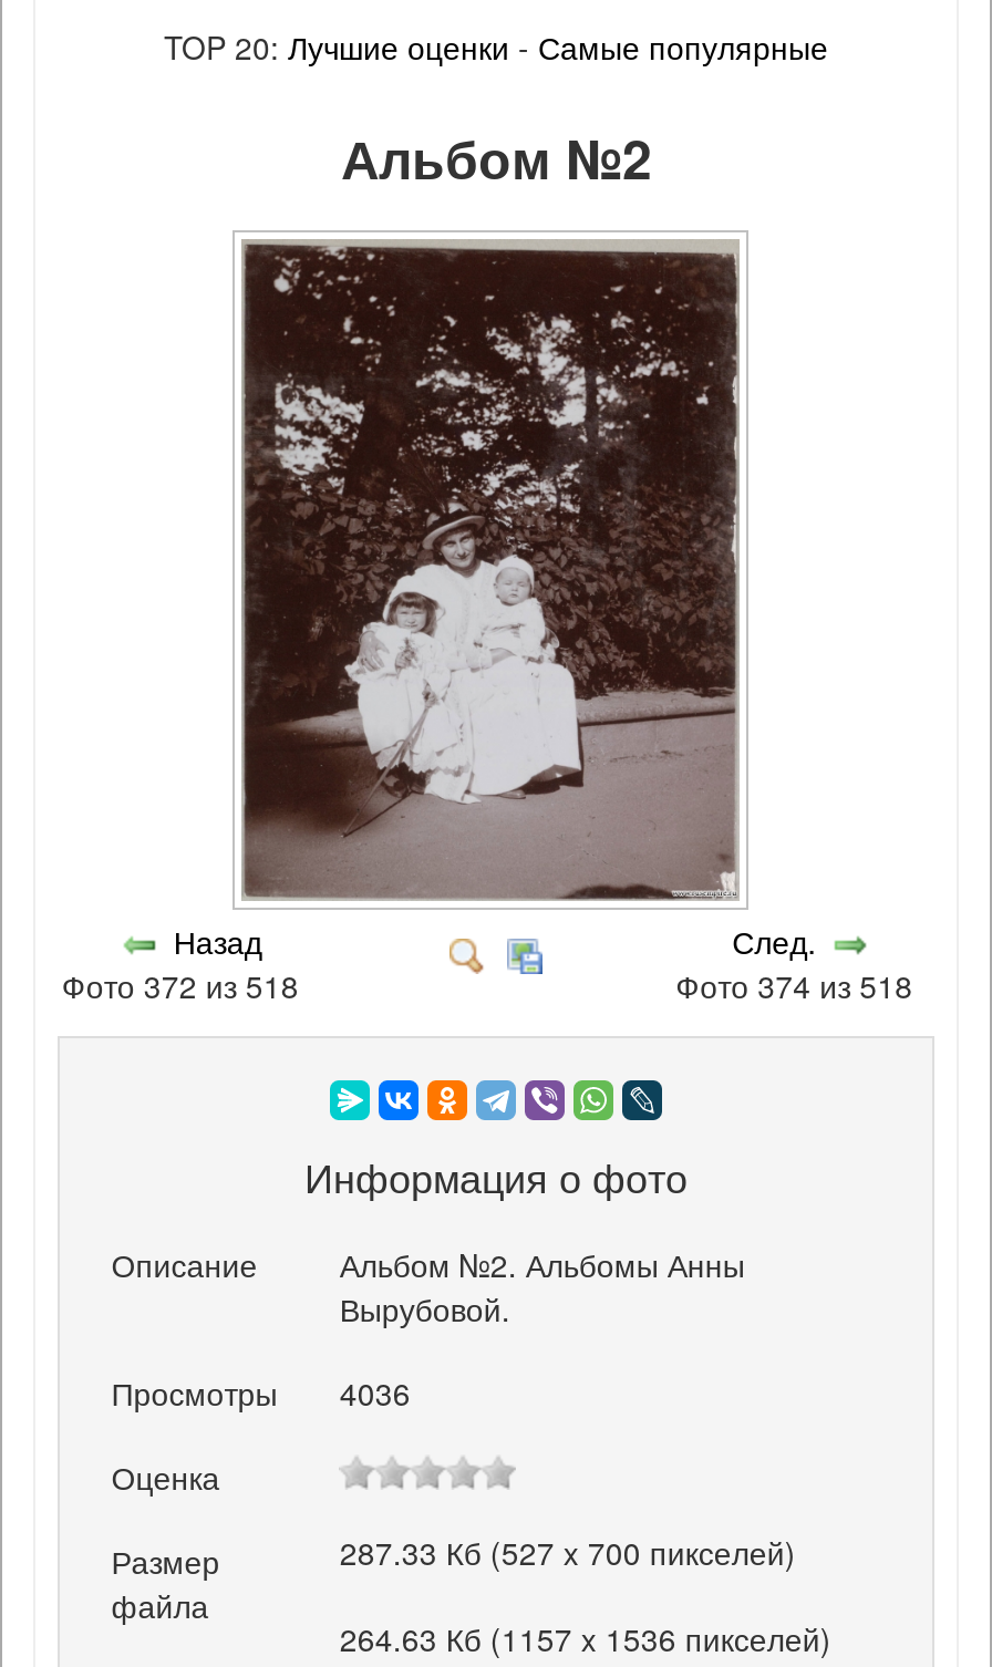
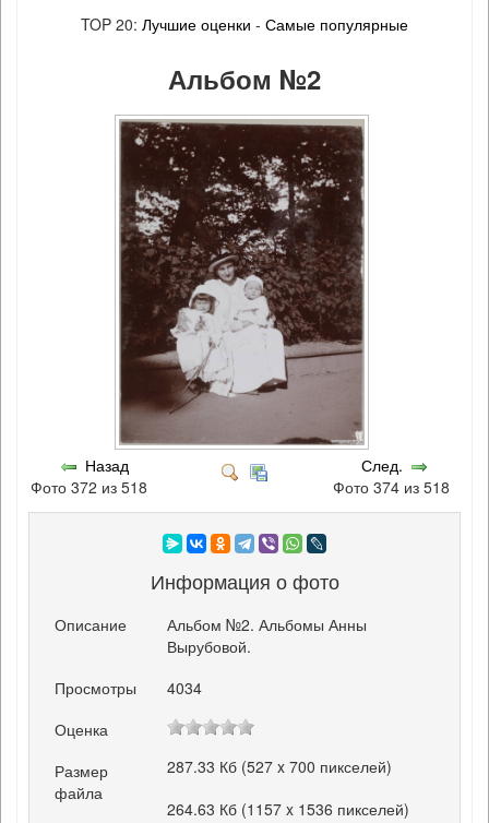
- Просмотры 4036
+ Просмотры 4034
